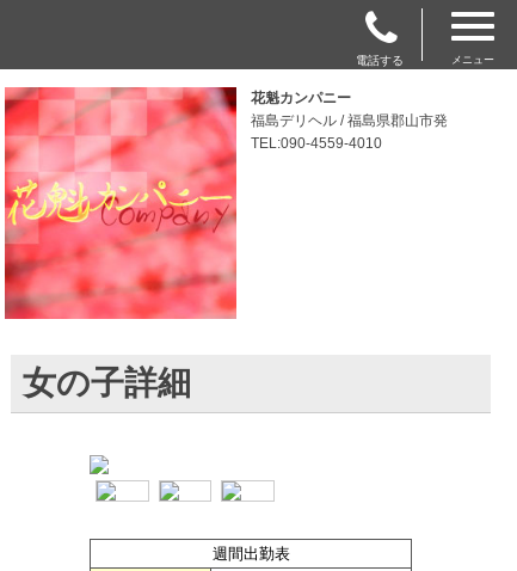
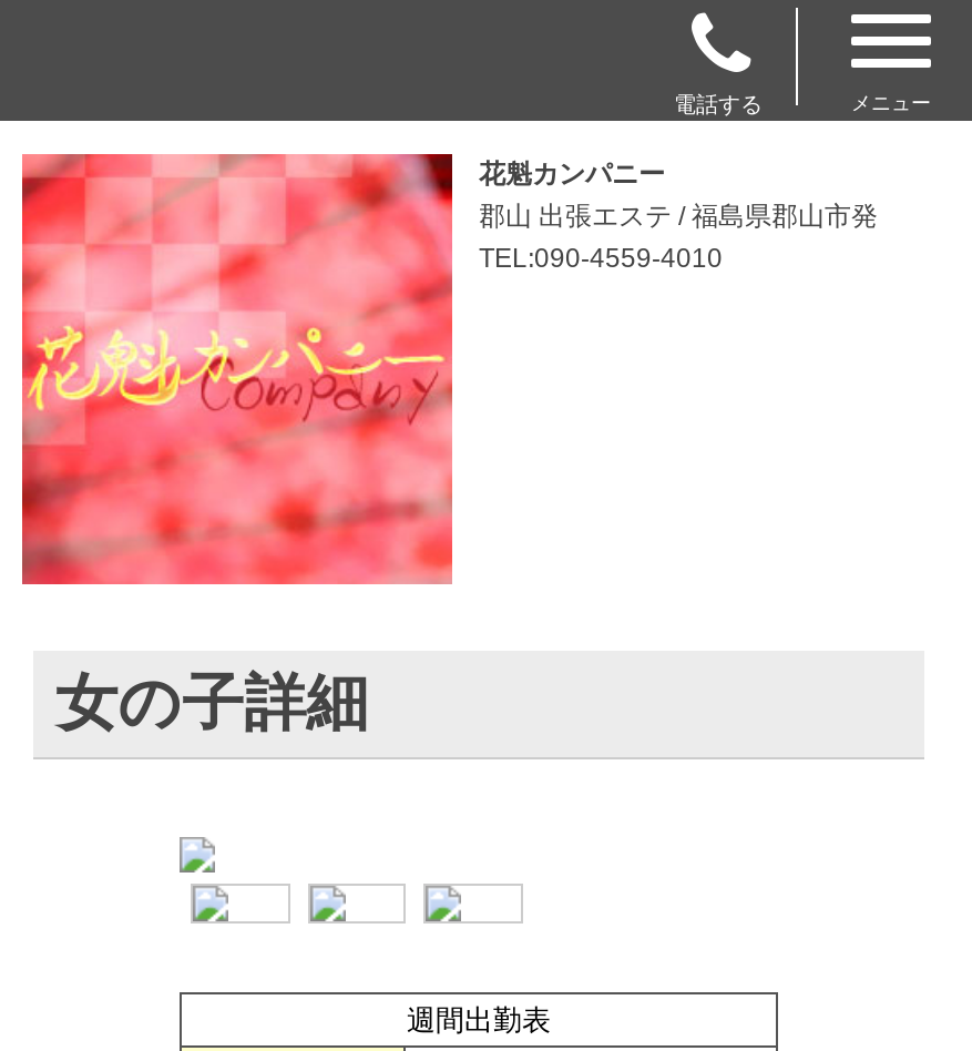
- 福島デリヘル / 福島県郡山市発
+ 郡山 出張エステ / 福島県郡山市発
